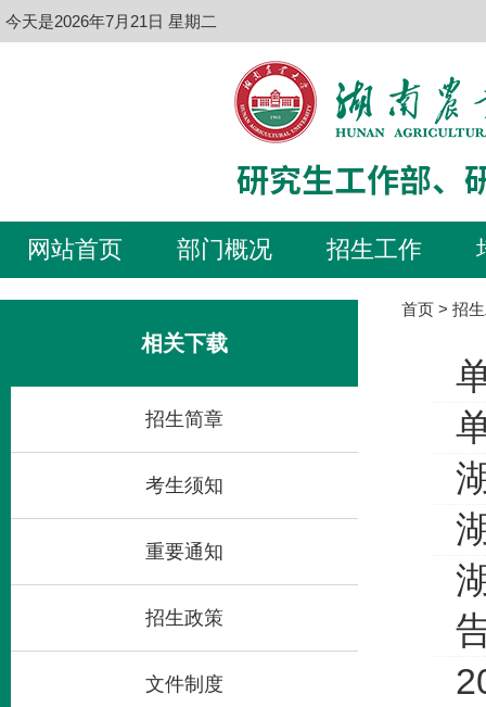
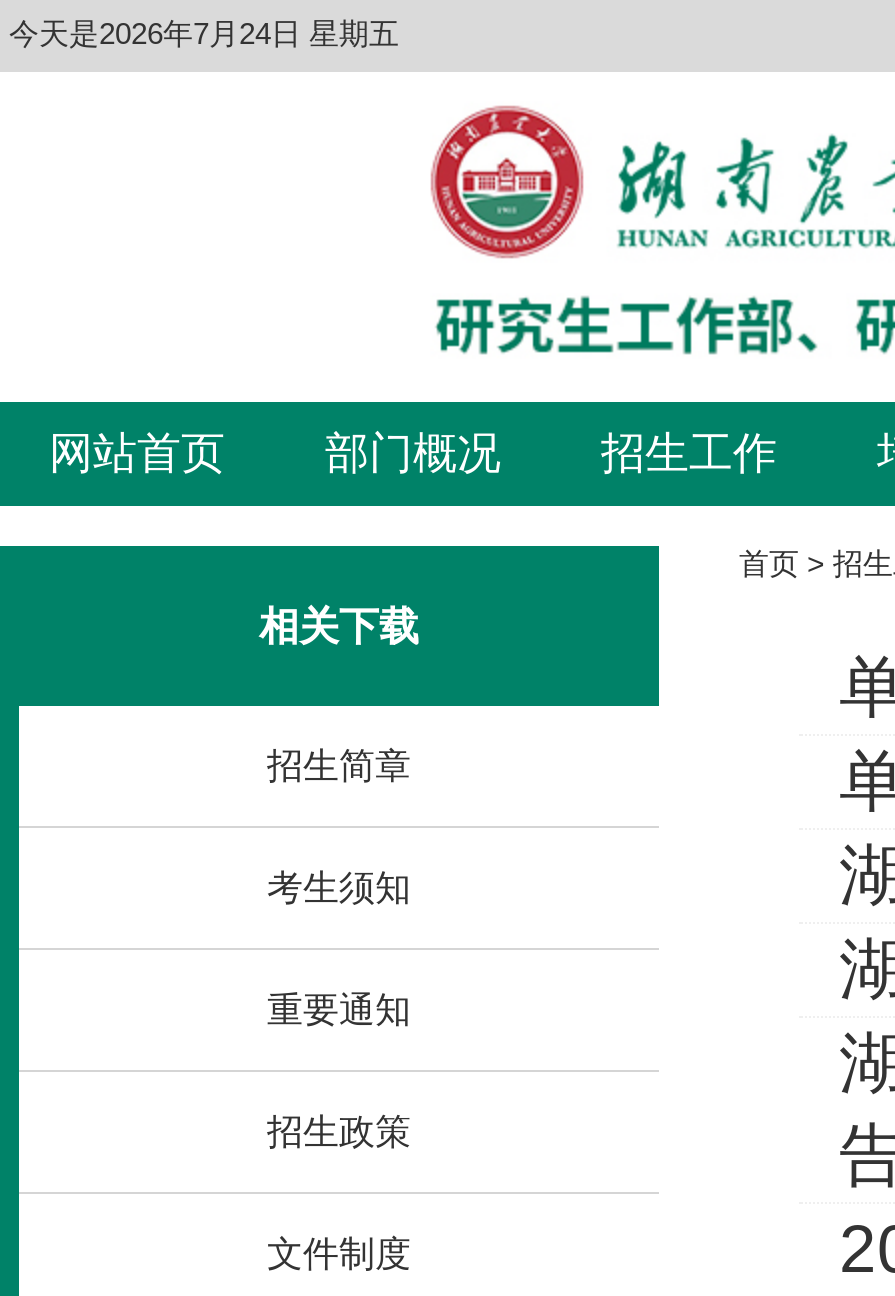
- 今天是2026年7月21日 星期二
+ 今天是2026年7月24日 星期五
